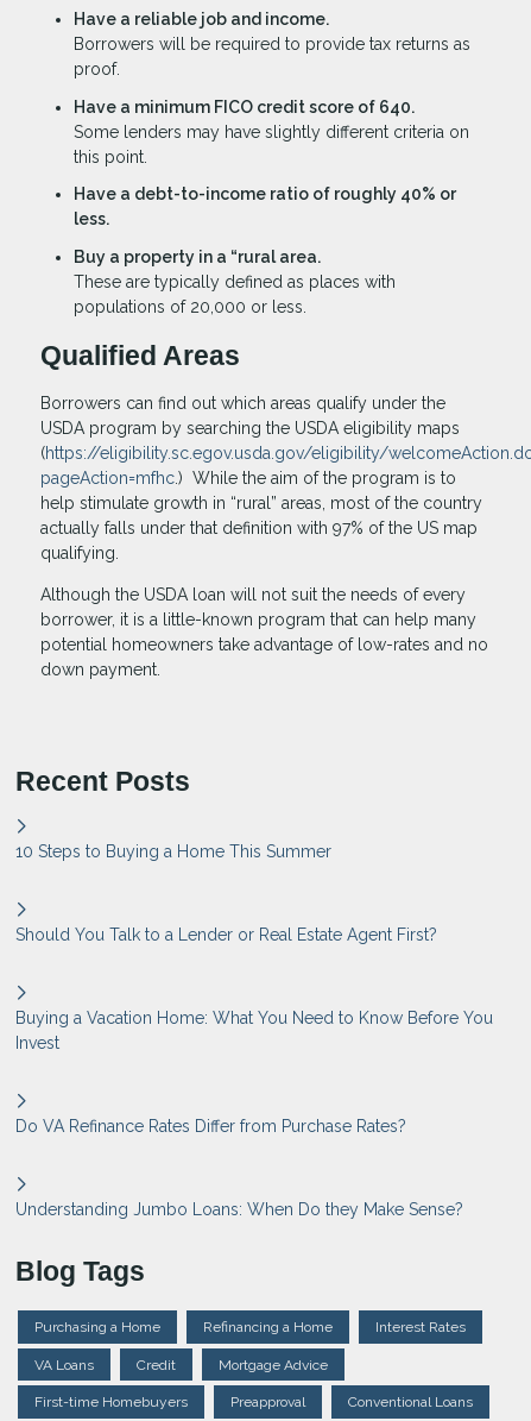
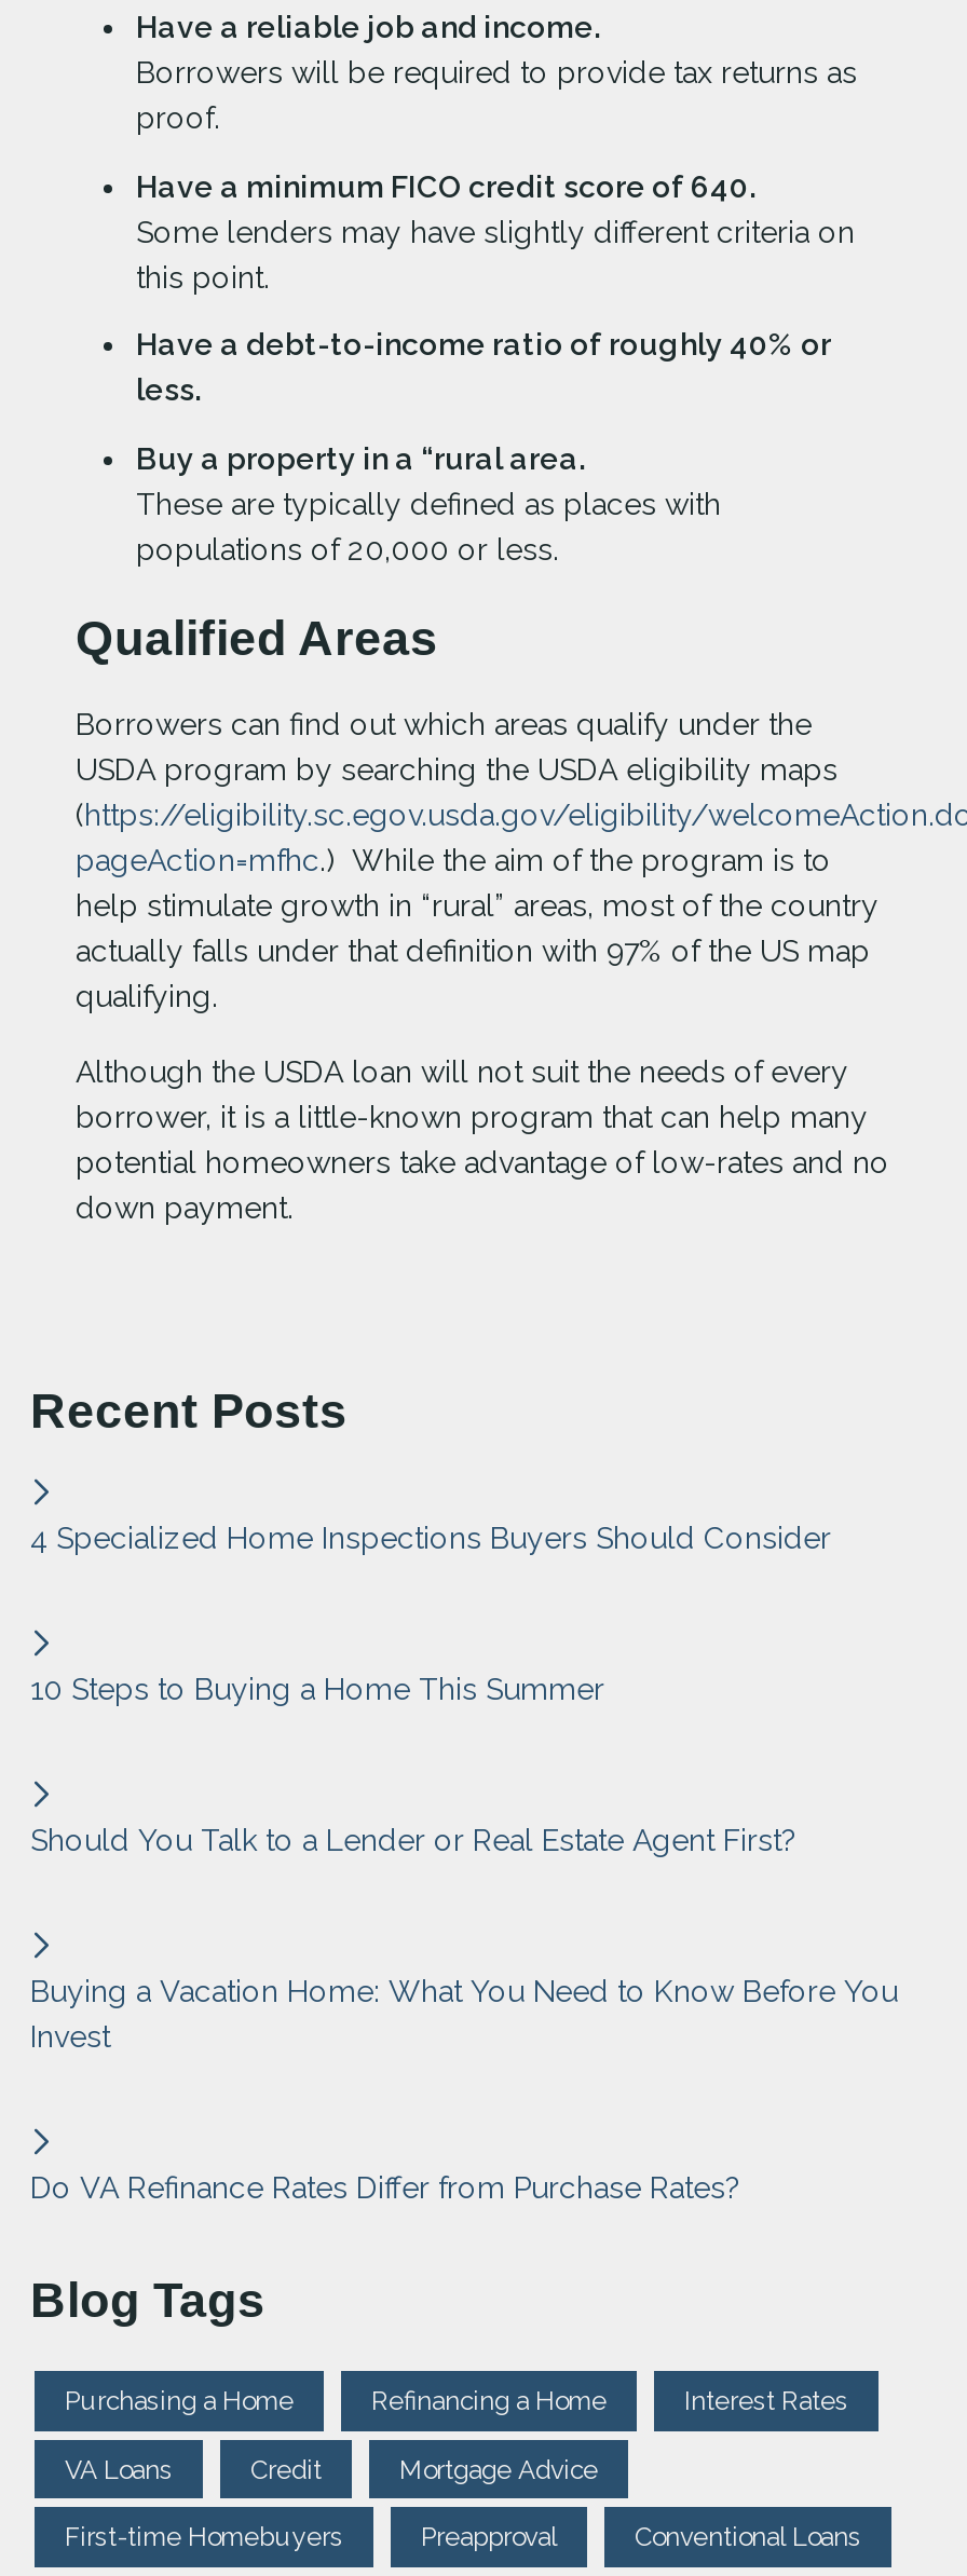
+ 4 Specialized Home Inspections Buyers Should Consider

moved down: 10 Steps to Buying a Home This Summer | Should You Talk to a Lender or Real Estate Agent First? | Buying a Vacation Home: What You Need to Know Before You | Invest | Do VA Refinance Rates Differ from Purchase Rates?

- Understanding Jumbo Loans: When Do they Make Sense?
